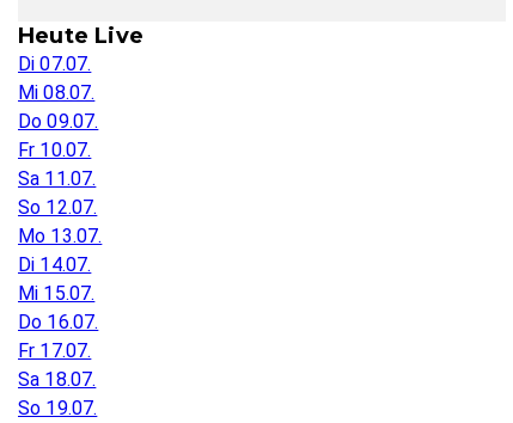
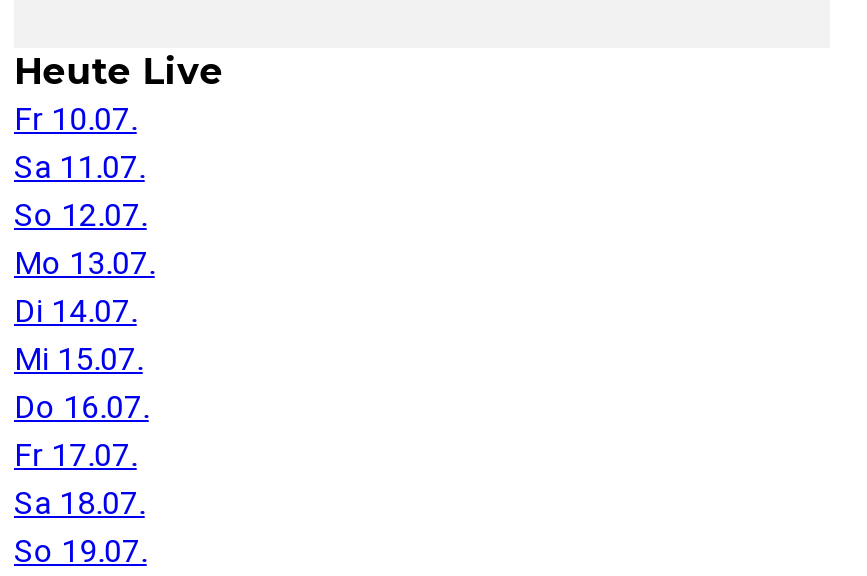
- Di 07.07.
- Mi 08.07.
- Do 09.07.
